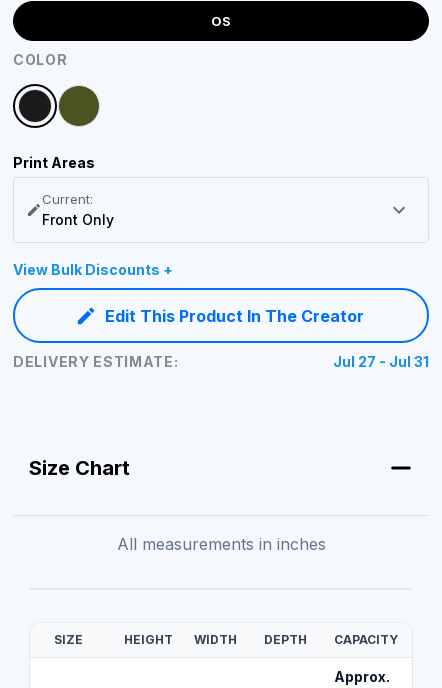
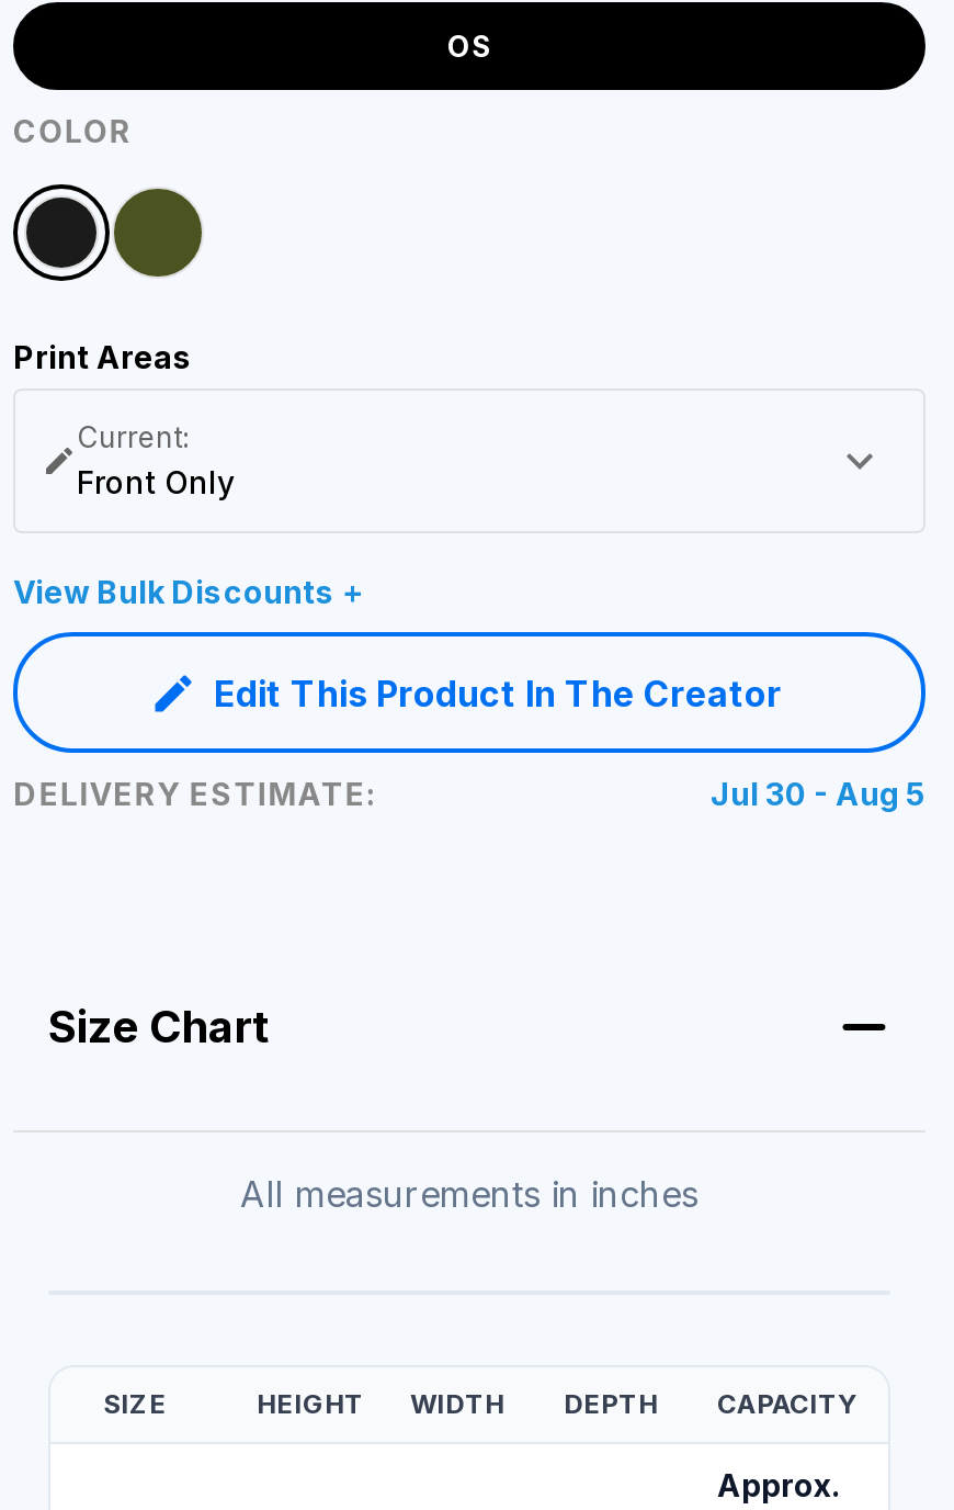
- Jul 27 - Jul 31
+ Jul 30 - Aug 5
